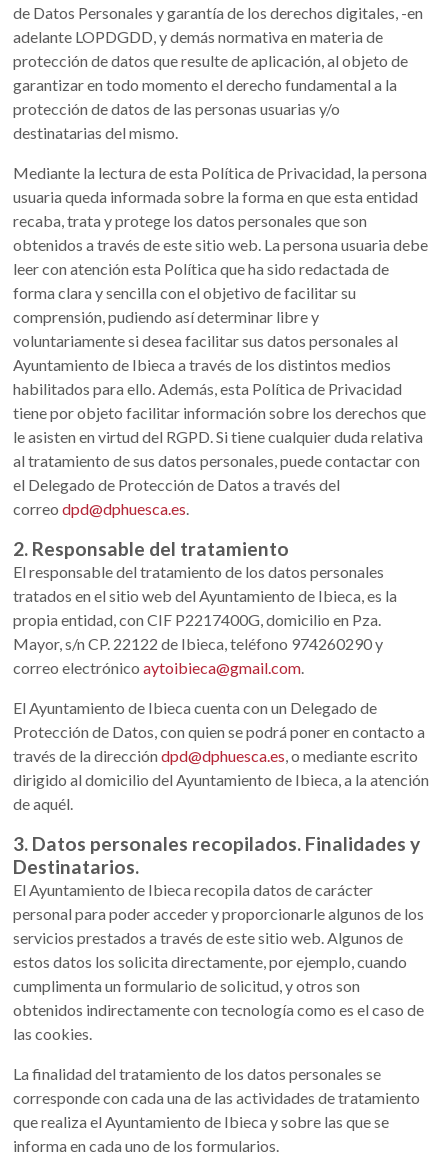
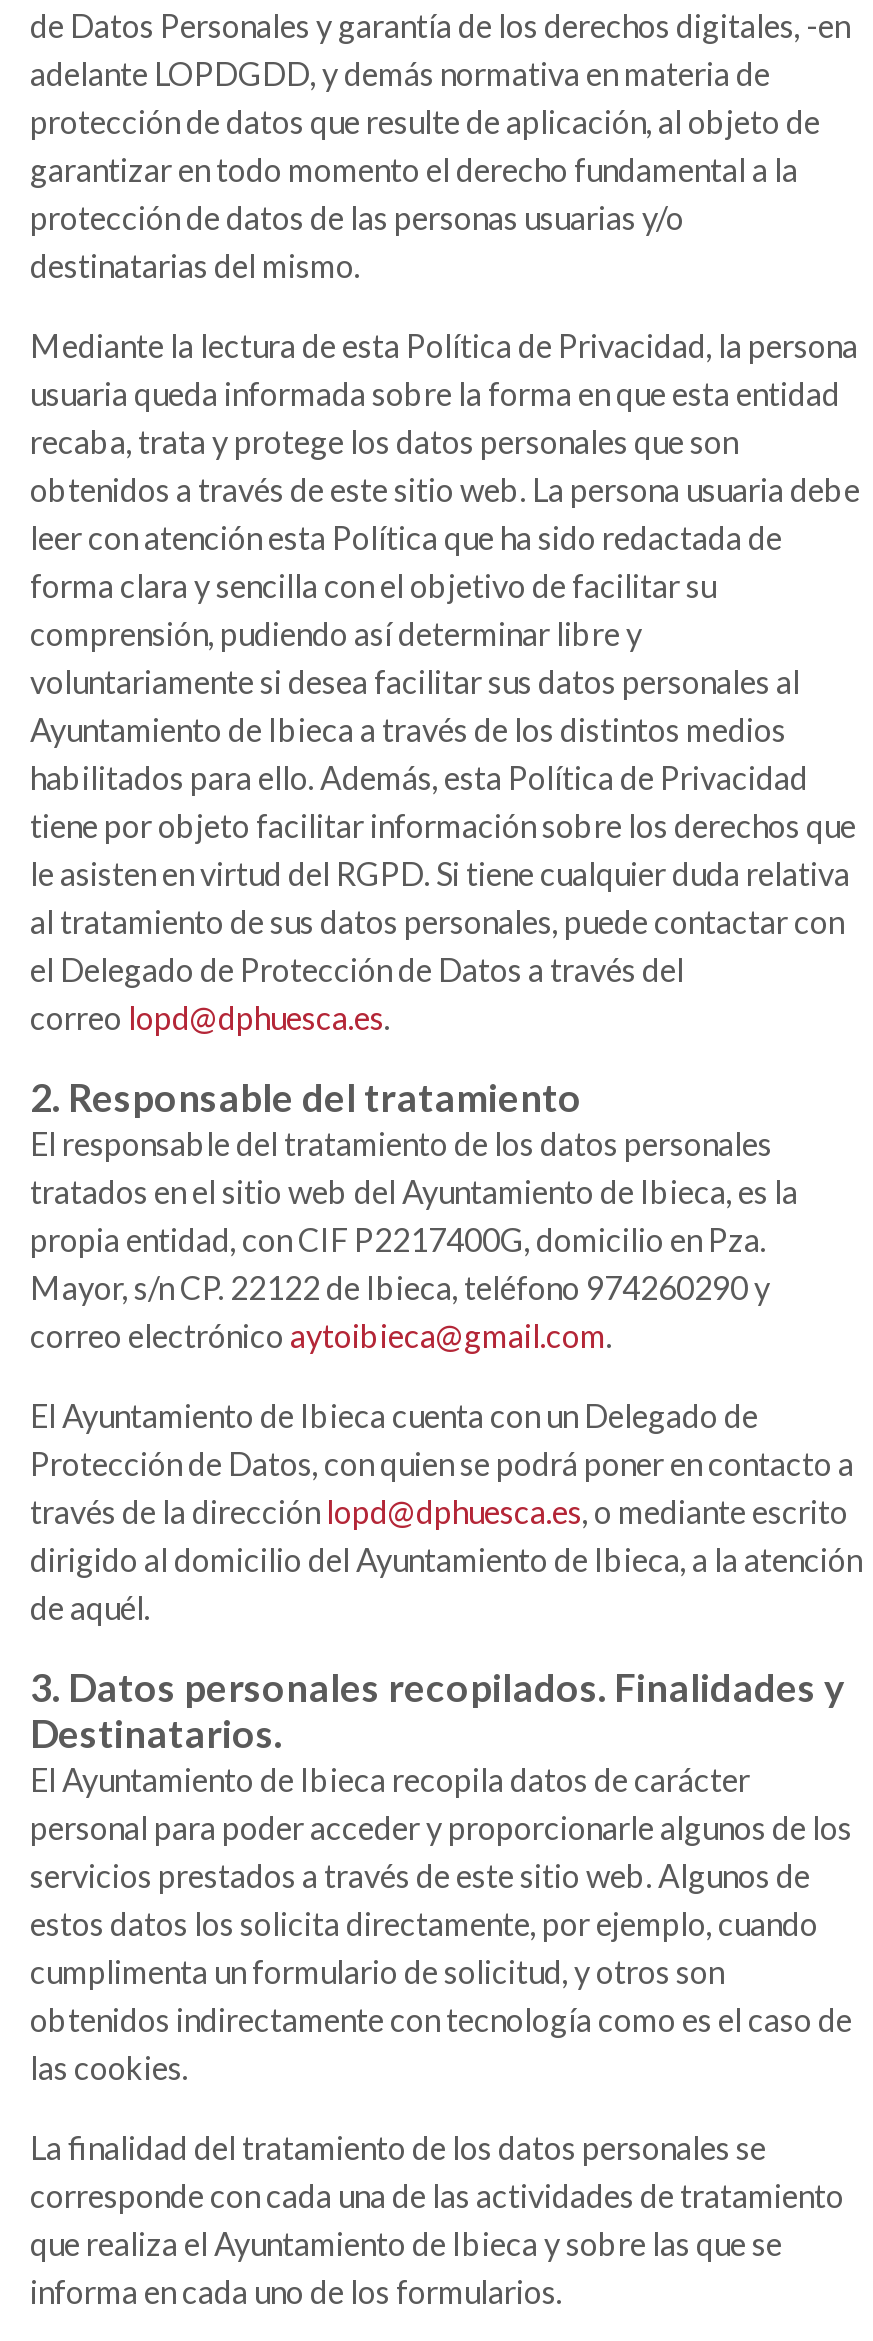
- correo dpd@dphuesca.es.
+ correo lopd@dphuesca.es.

- través de la dirección dpd@dphuesca.es, o mediante escrito
+ través de la dirección lopd@dphuesca.es, o mediante escrito
